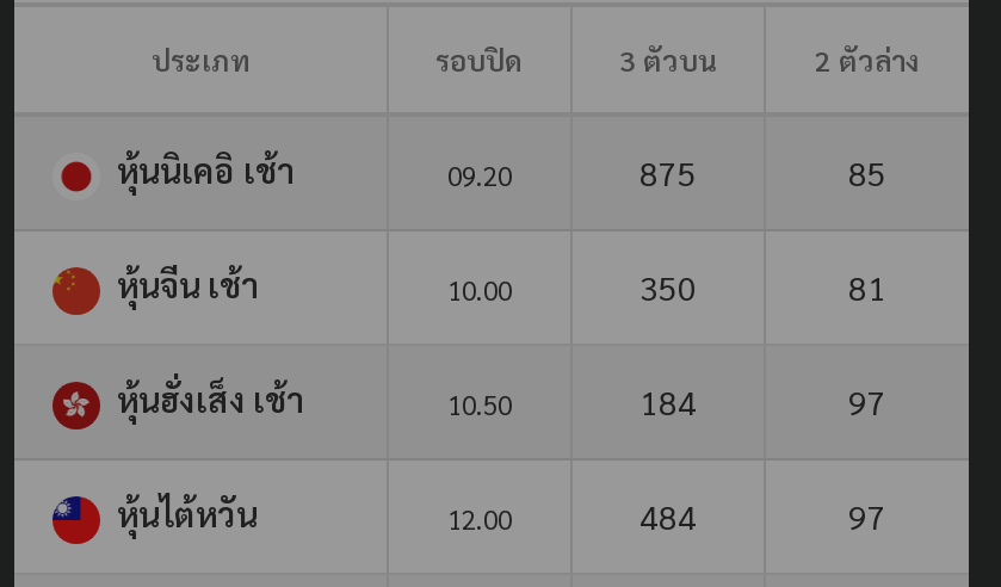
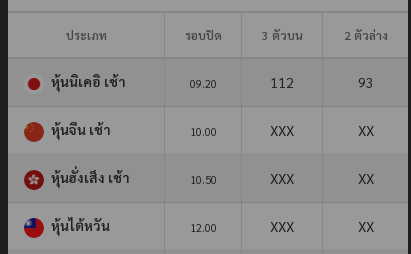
- 875
+ 112

- 85
+ 93

- 350
- 81
+ XXX
+ XX

- 184
- 97
+ XXX
+ XX

- 484
- 97
+ XXX
+ XX
